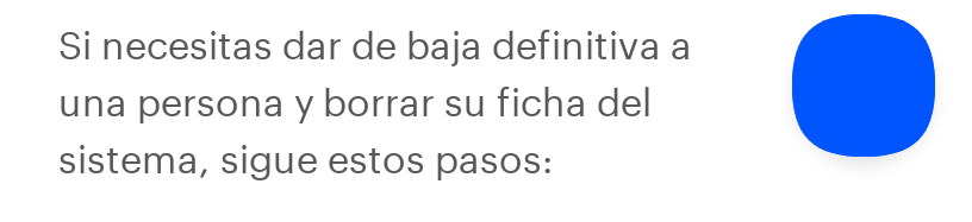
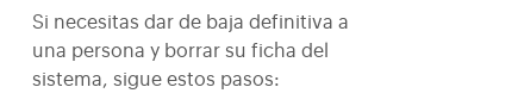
- [image]
